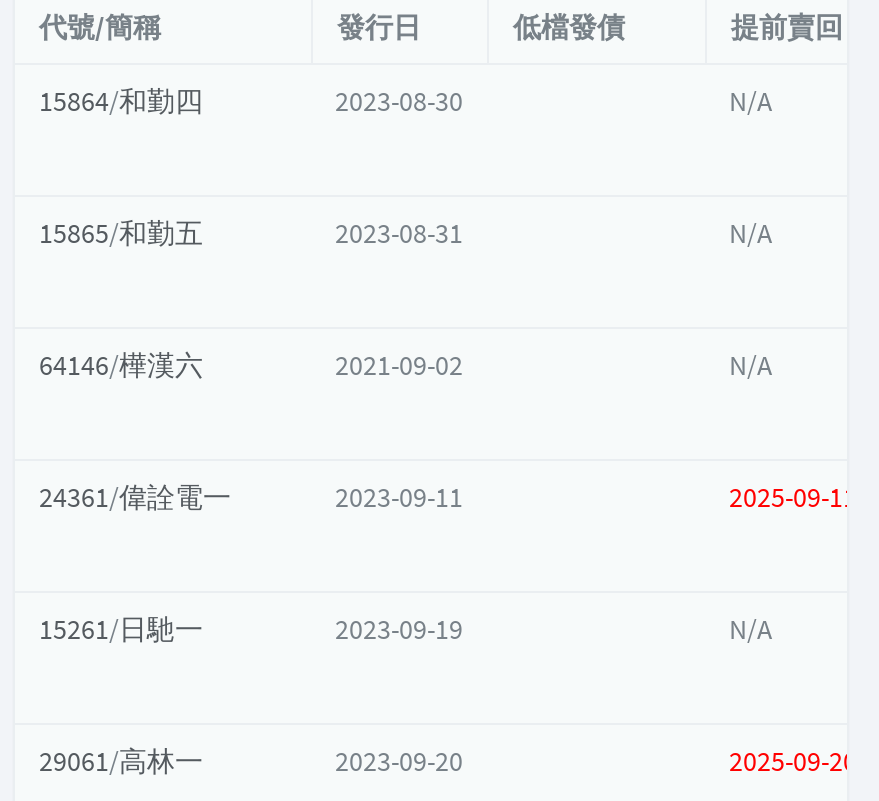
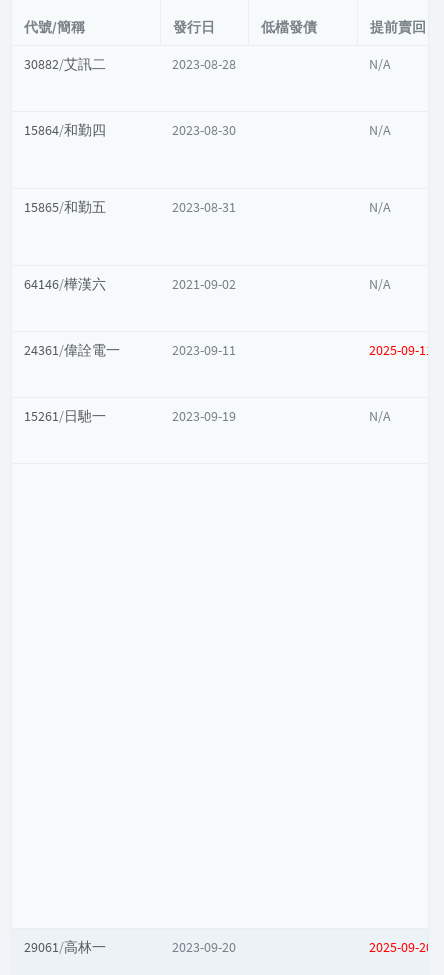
+ 30882/艾訊二
+ 2023-08-28
+ N/A
